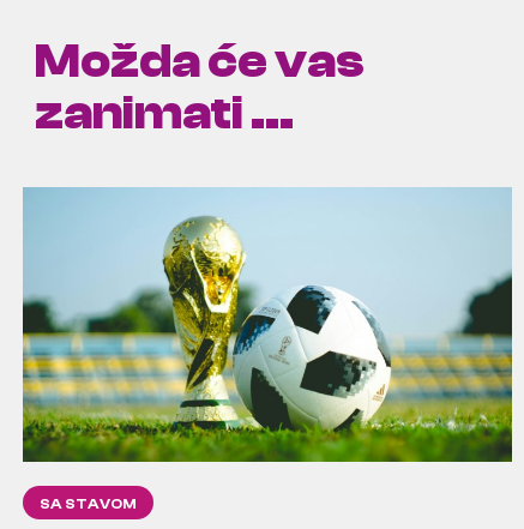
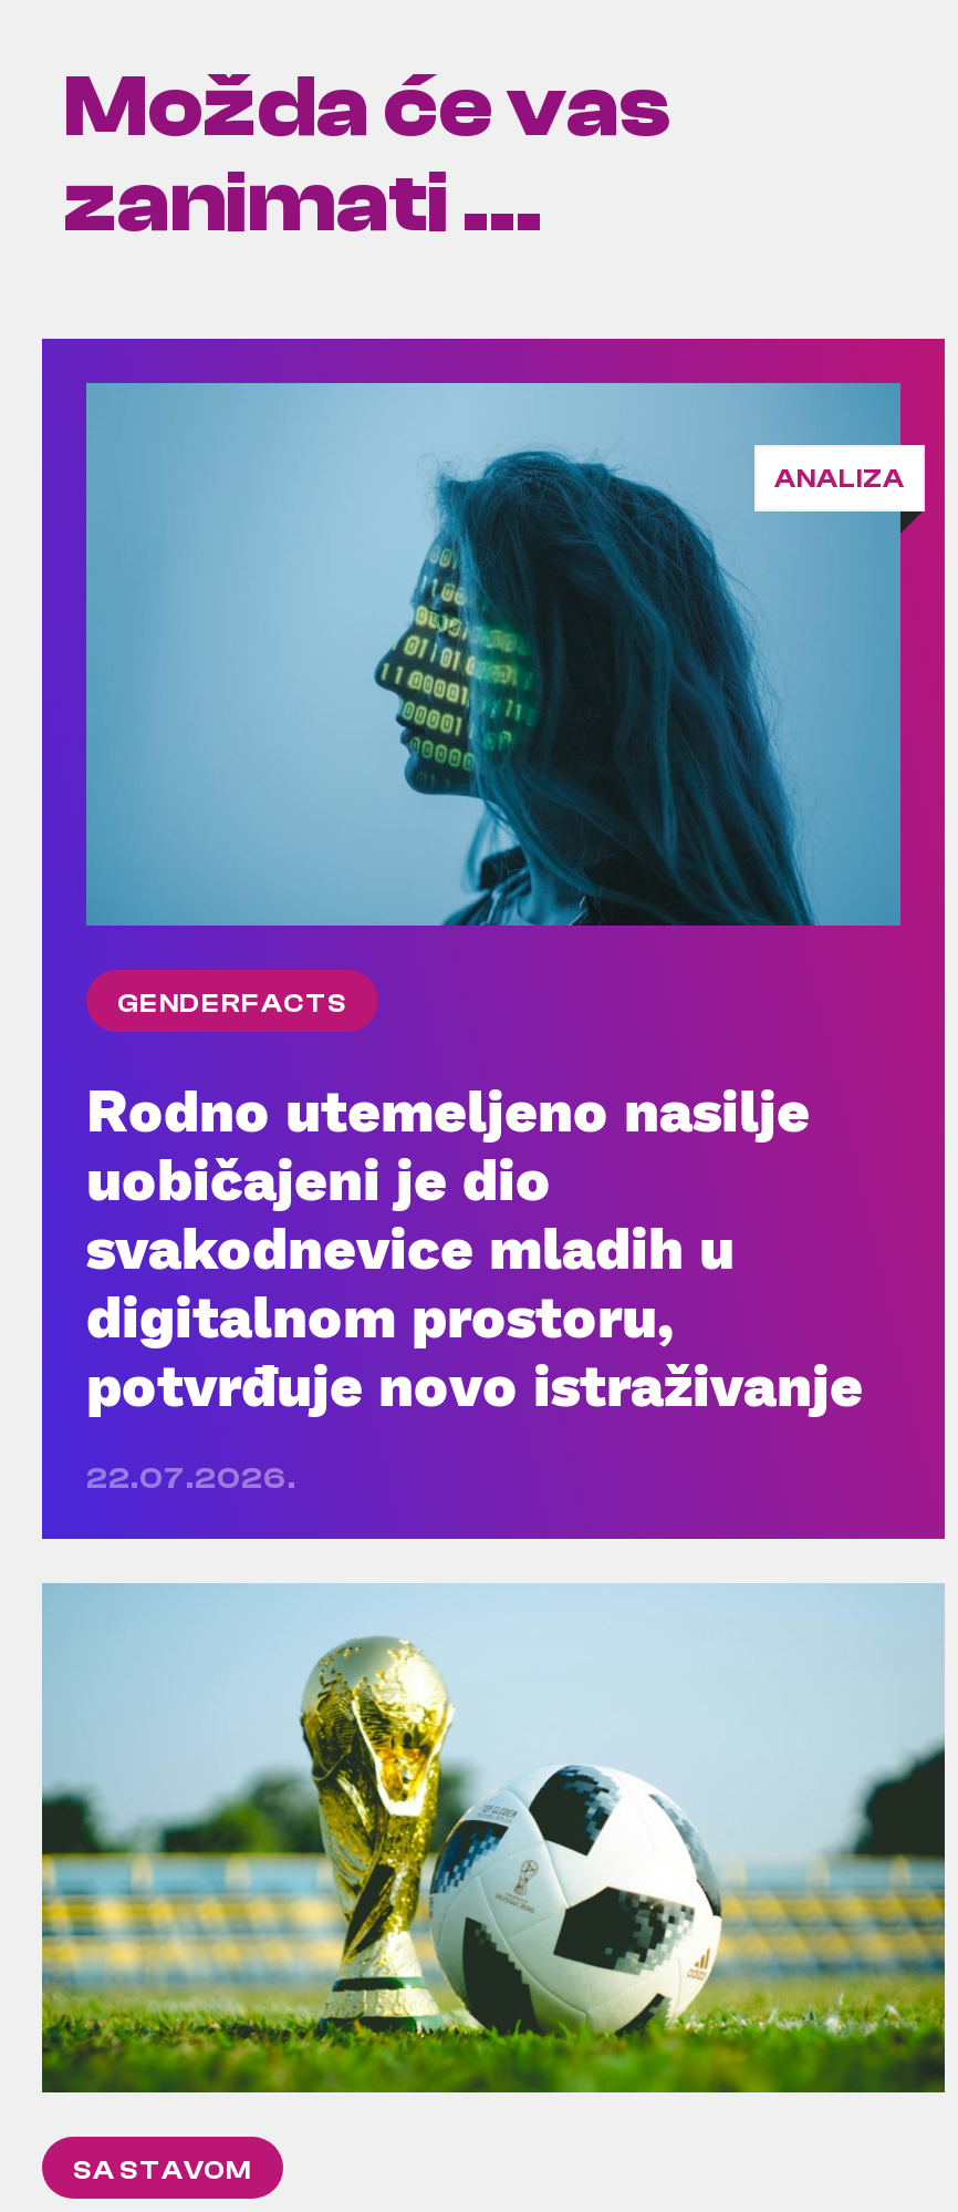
+ [image]
+ ANALIZA

+ GENDERFACTS
+ Rodno utemeljeno nasilje
+ uobičajeni je dio
+ svakodnevice mladih u
+ digitalnom prostoru,
+ potvrđuje novo istraživanje
+ 22.07.2026.
